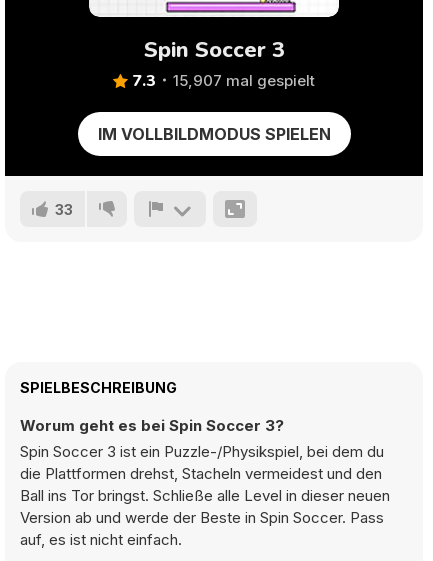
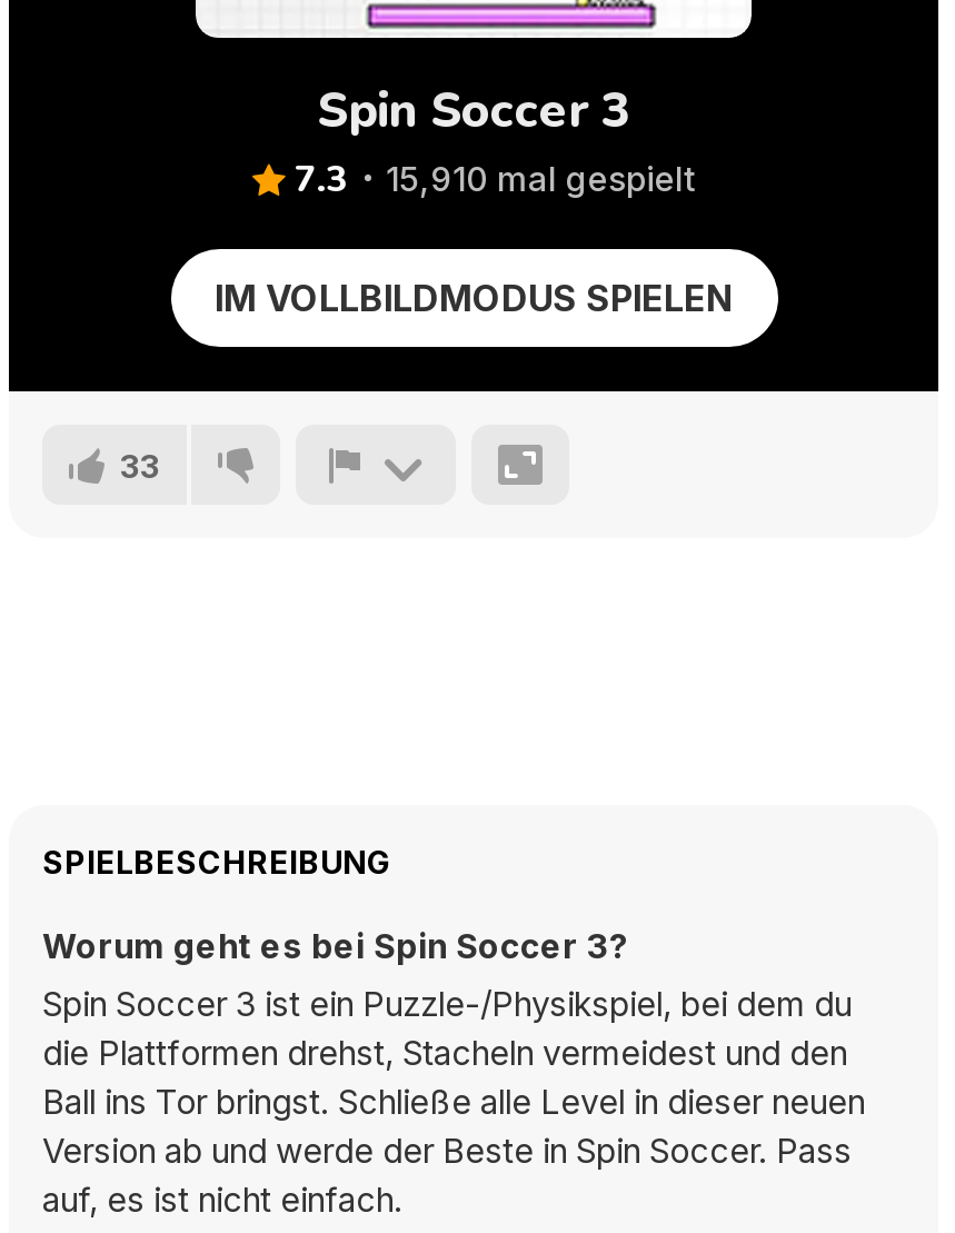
- 7.3 15,907 mal gespielt
+ 7.3 15,910 mal gespielt
